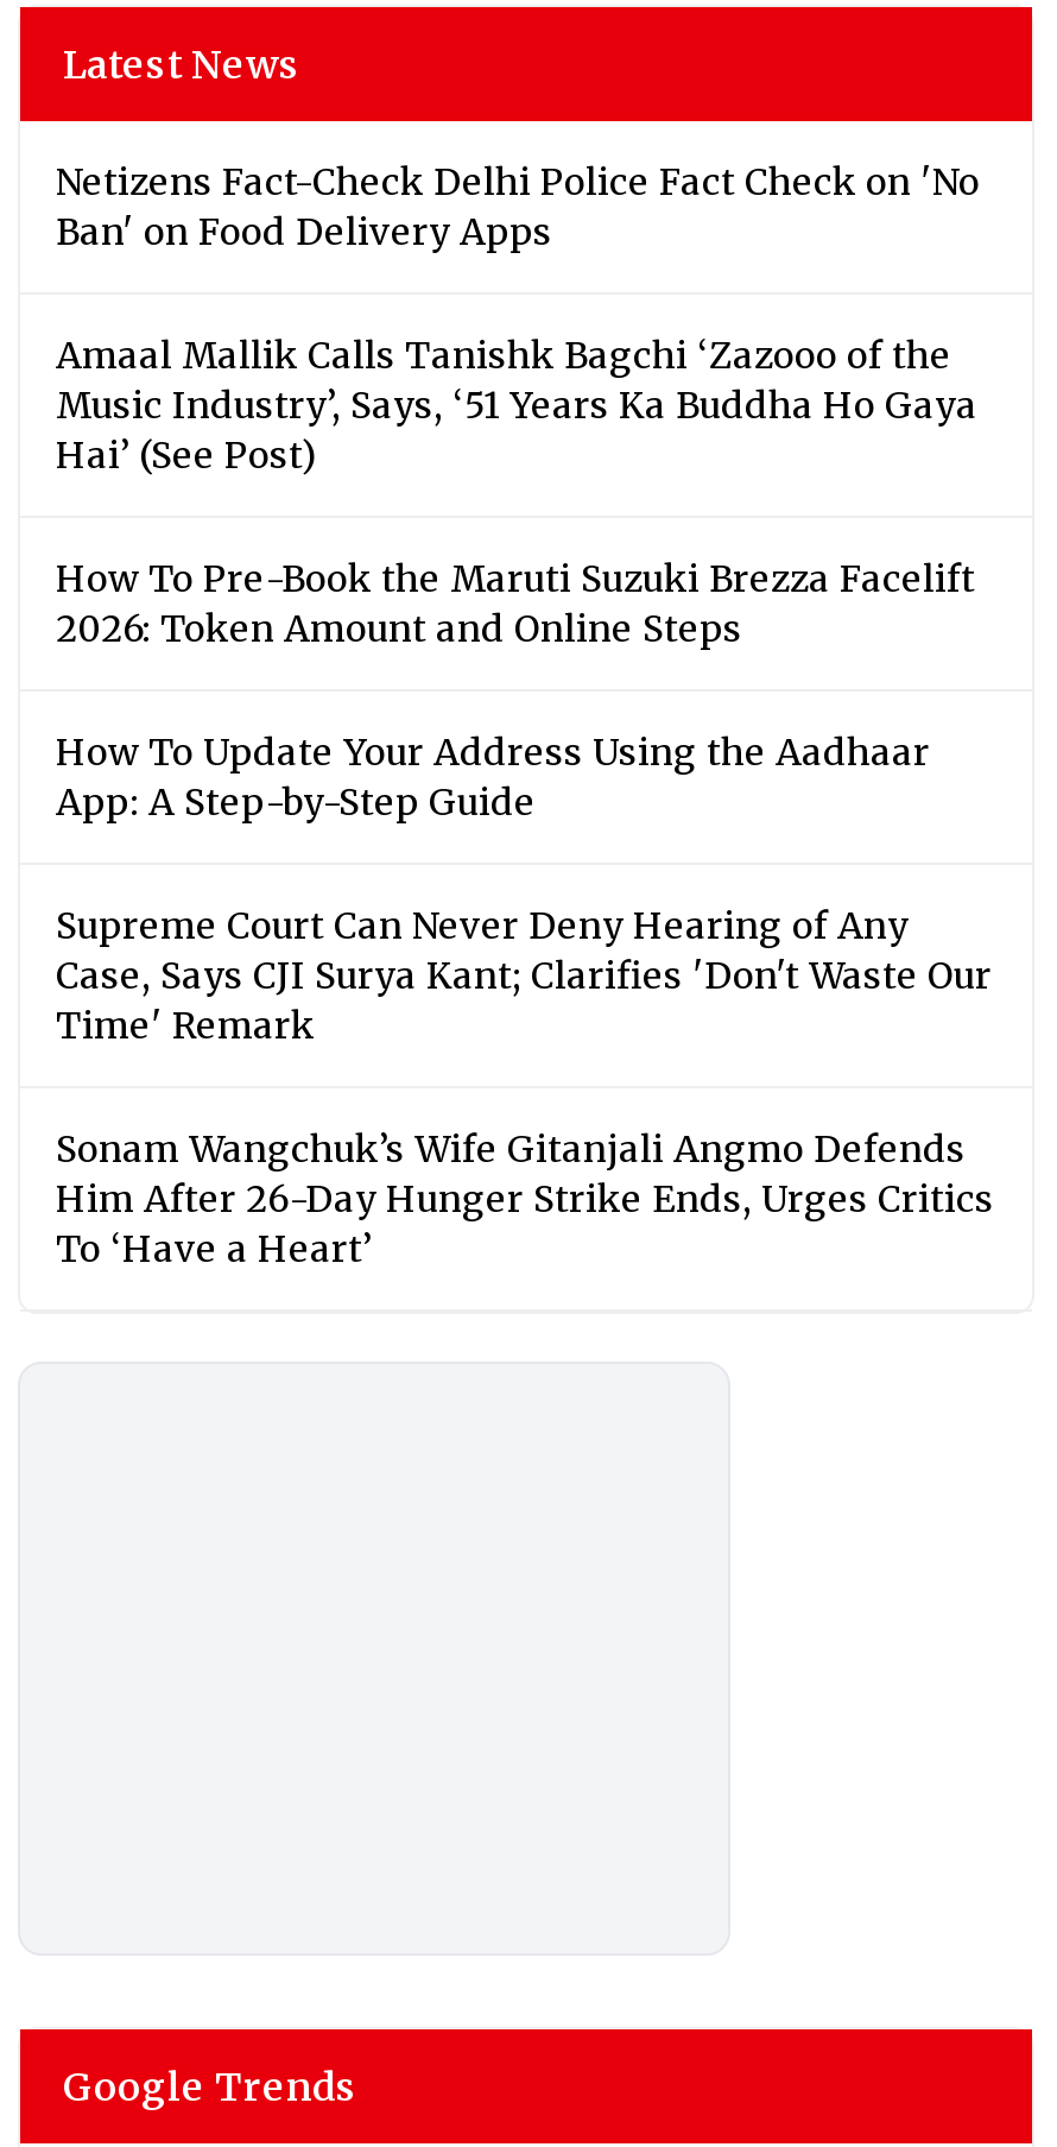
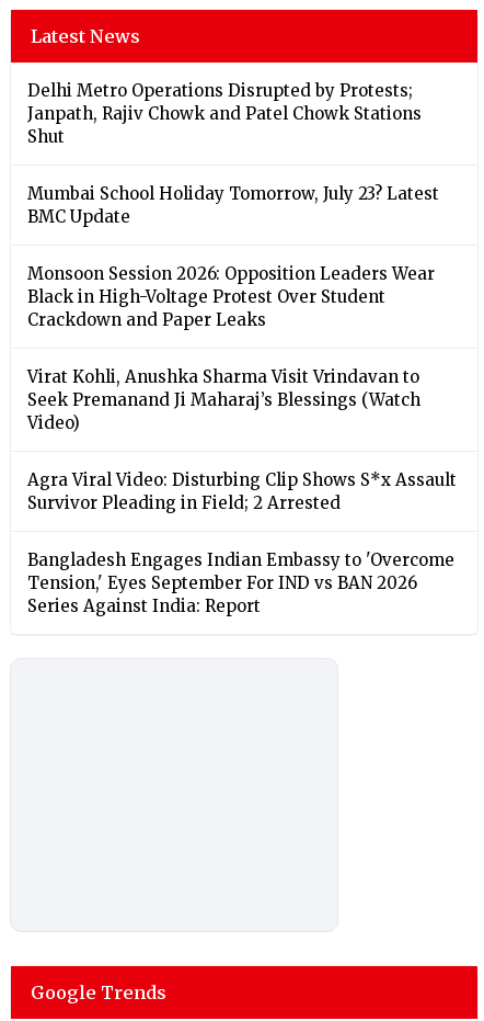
- Netizens Fact-Check Delhi Police Fact Check on 'No
- Ban' on Food Delivery Apps
+ Delhi Metro Operations Disrupted by Protests;
+ Janpath, Rajiv Chowk and Patel Chowk Stations
+ Shut

- Amaal Mallik Calls Tanishk Bagchi ‘Zazooo of the
- Music Industry’, Says, ‘51 Years Ka Buddha Ho Gaya
- Hai’ (See Post)
+ Mumbai School Holiday Tomorrow, July 23? Latest
+ BMC Update

- How To Pre-Book the Maruti Suzuki Brezza Facelift
- 2026: Token Amount and Online Steps
+ Monsoon Session 2026: Opposition Leaders Wear
+ Black in High-Voltage Protest Over Student
+ Crackdown and Paper Leaks

- How To Update Your Address Using the Aadhaar
- App: A Step-by-Step Guide
+ Virat Kohli, Anushka Sharma Visit Vrindavan to
+ Seek Premanand Ji Maharaj’s Blessings (Watch
+ Video)

- Supreme Court Can Never Deny Hearing of Any
- Case, Says CJI Surya Kant; Clarifies 'Don't Waste Our
- Time' Remark
+ Agra Viral Video: Disturbing Clip Shows S*x Assault
+ Survivor Pleading in Field; 2 Arrested

- Sonam Wangchuk’s Wife Gitanjali Angmo Defends
- Him After 26-Day Hunger Strike Ends, Urges Critics
- To ‘Have a Heart’
+ Bangladesh Engages Indian Embassy to 'Overcome
+ Tension,' Eyes September For IND vs BAN 2026
+ Series Against India: Report
